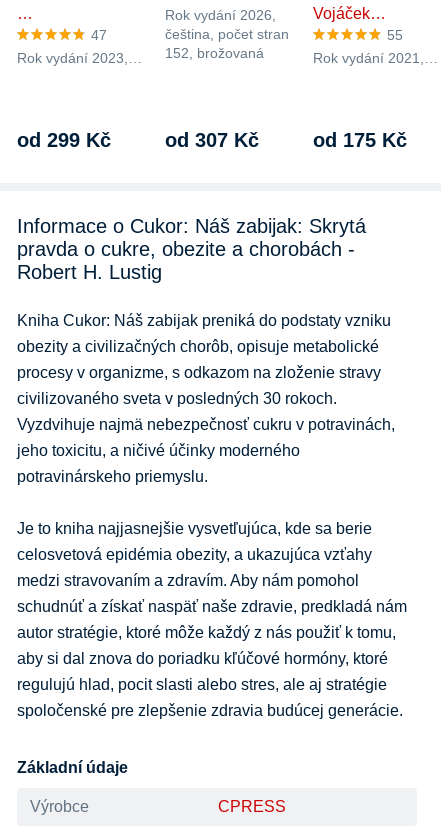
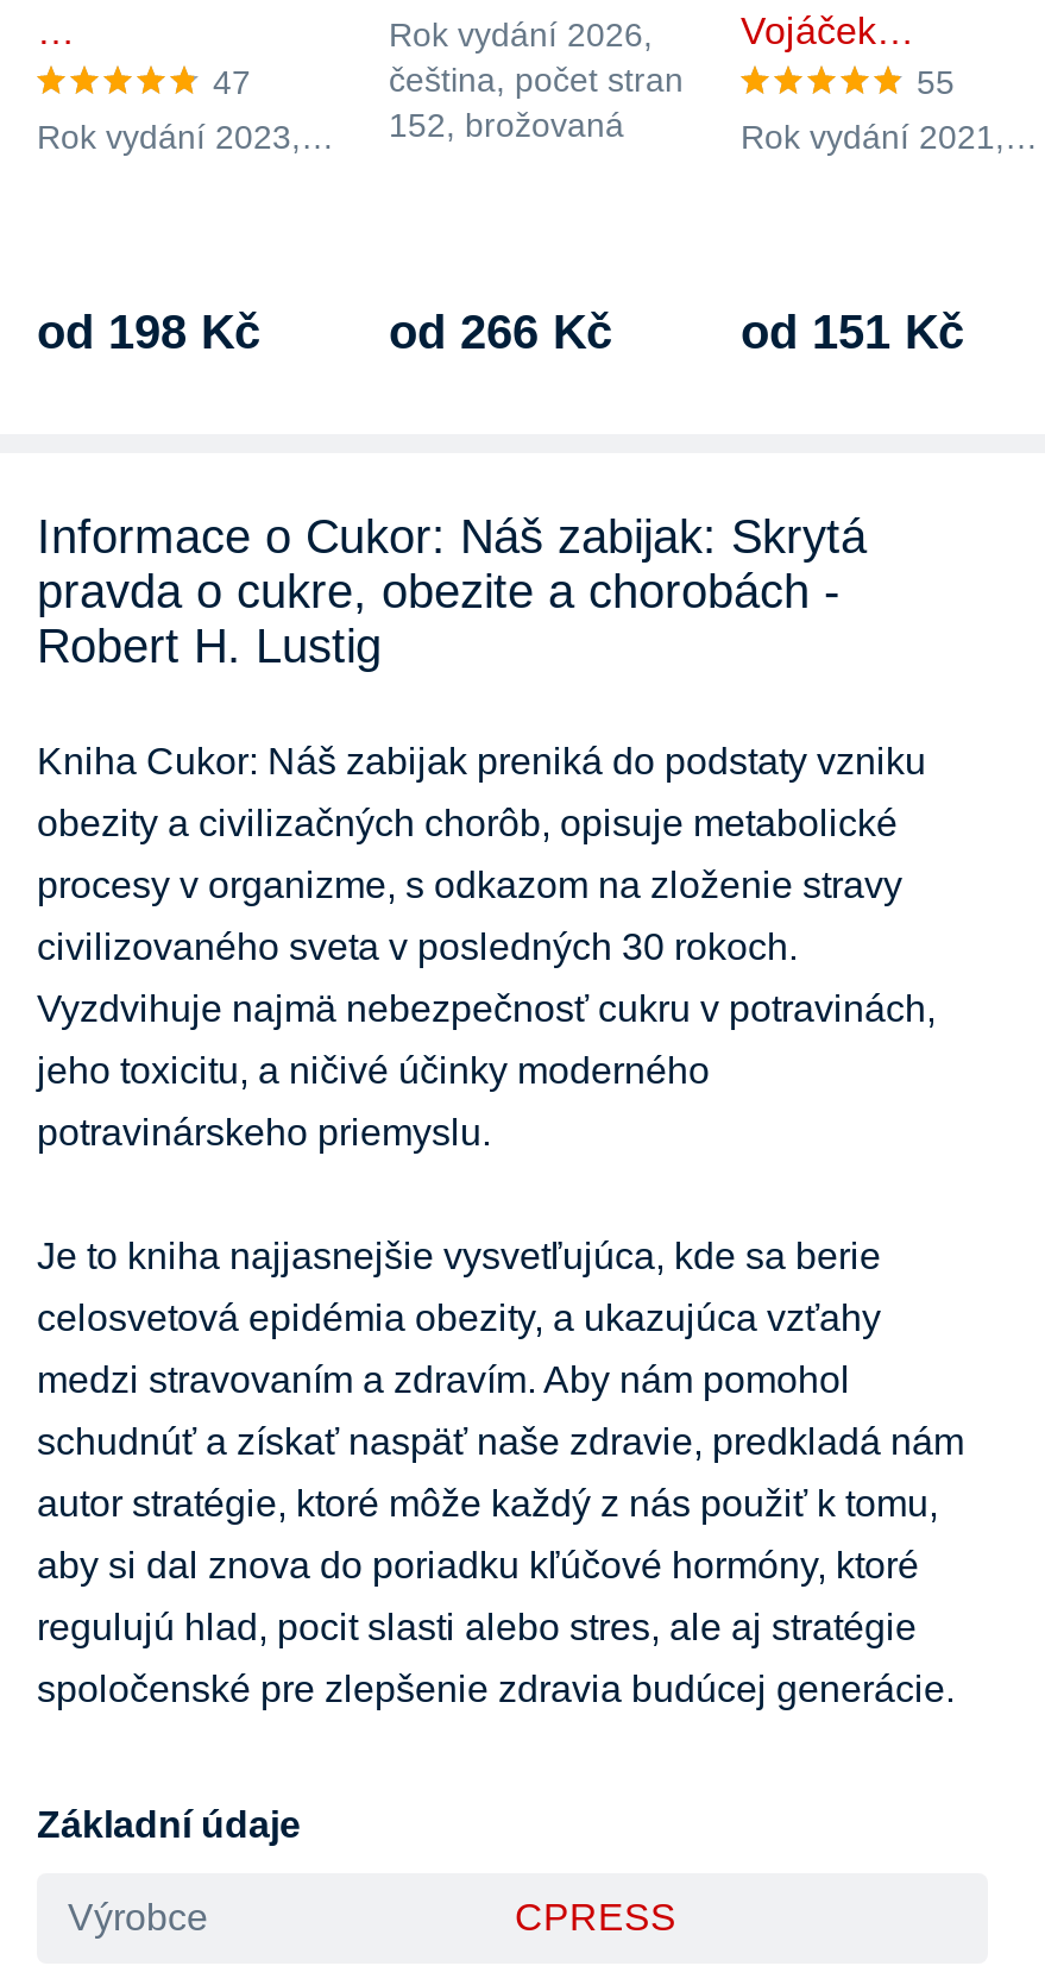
- od 299 Kč
+ od 198 Kč

- od 307 Kč
+ od 266 Kč

- od 175 Kč
+ od 151 Kč
